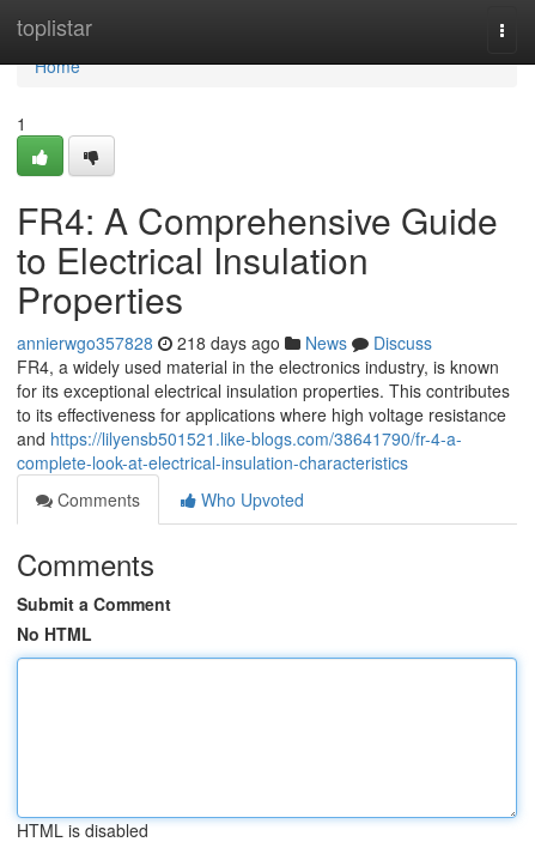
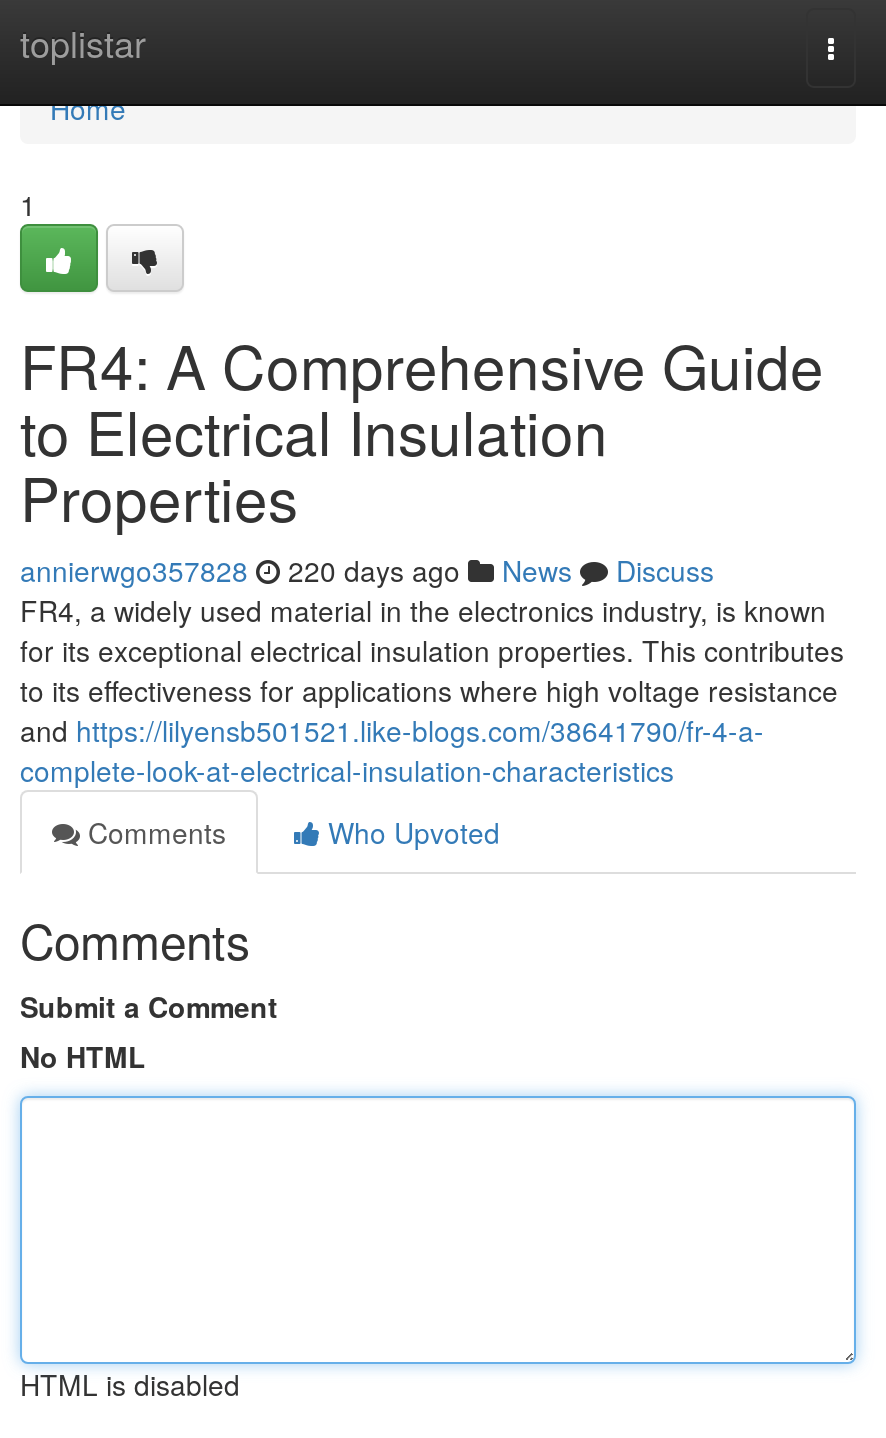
- annierwgo357828 218 days ago News Discuss
+ annierwgo357828 220 days ago News Discuss
